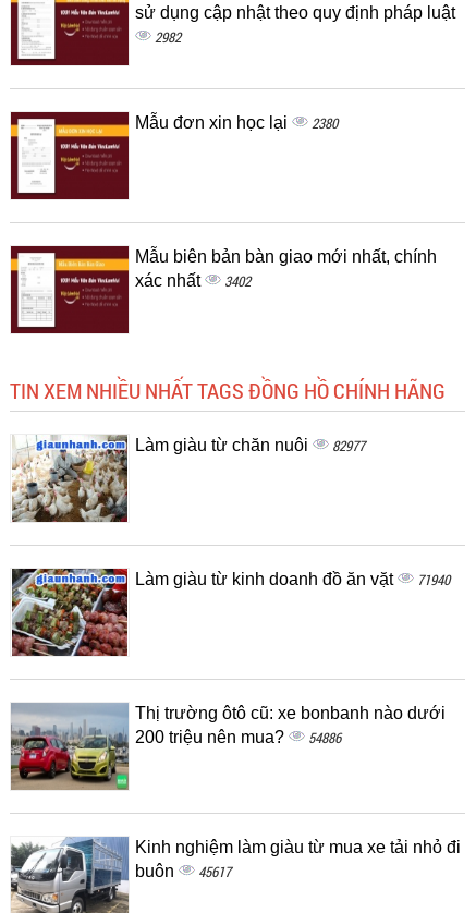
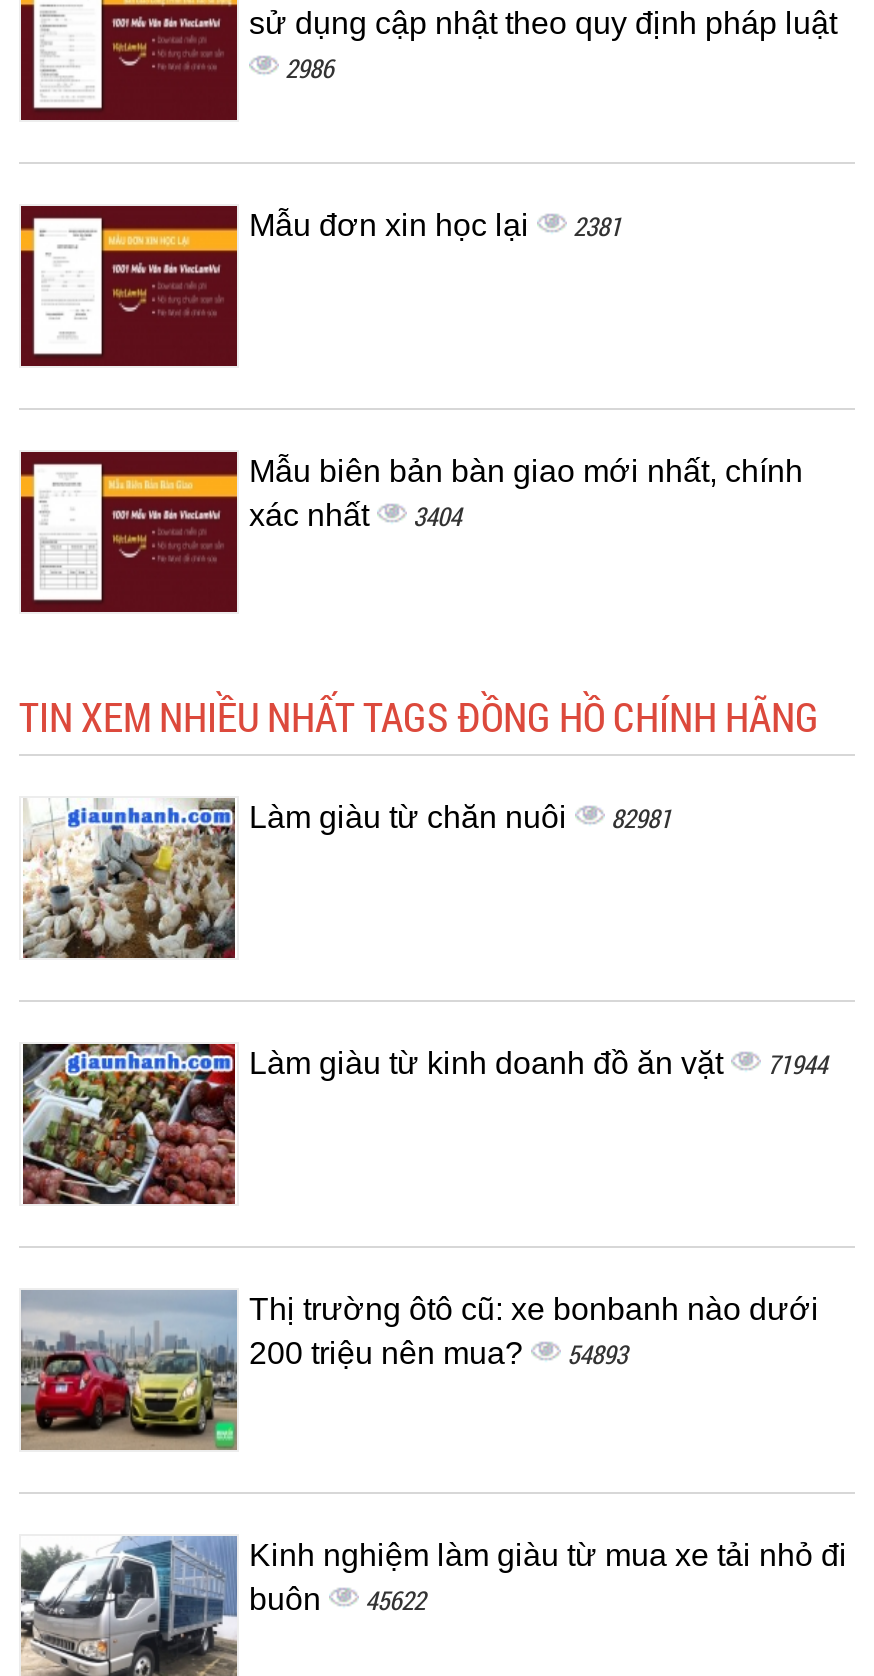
- 2982
+ 2986

- Mẫu đơn xin học lại 2380
+ Mẫu đơn xin học lại 2381

- xác nhất 3402
+ xác nhất 3404

- Làm giàu từ chăn nuôi 82977
+ Làm giàu từ chăn nuôi 82981

- Làm giàu từ kinh doanh đồ ăn vặt 71940
+ Làm giàu từ kinh doanh đồ ăn vặt 71944

- 200 triệu nên mua? 54886
+ 200 triệu nên mua? 54893

- buôn 45617
+ buôn 45622
